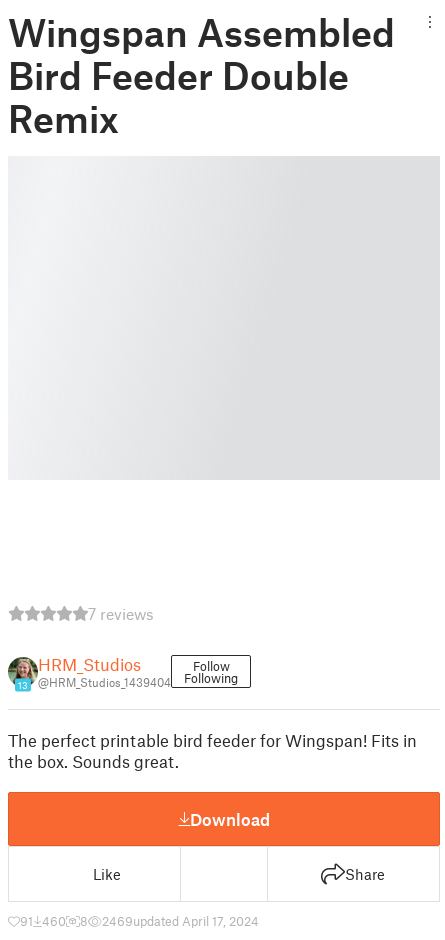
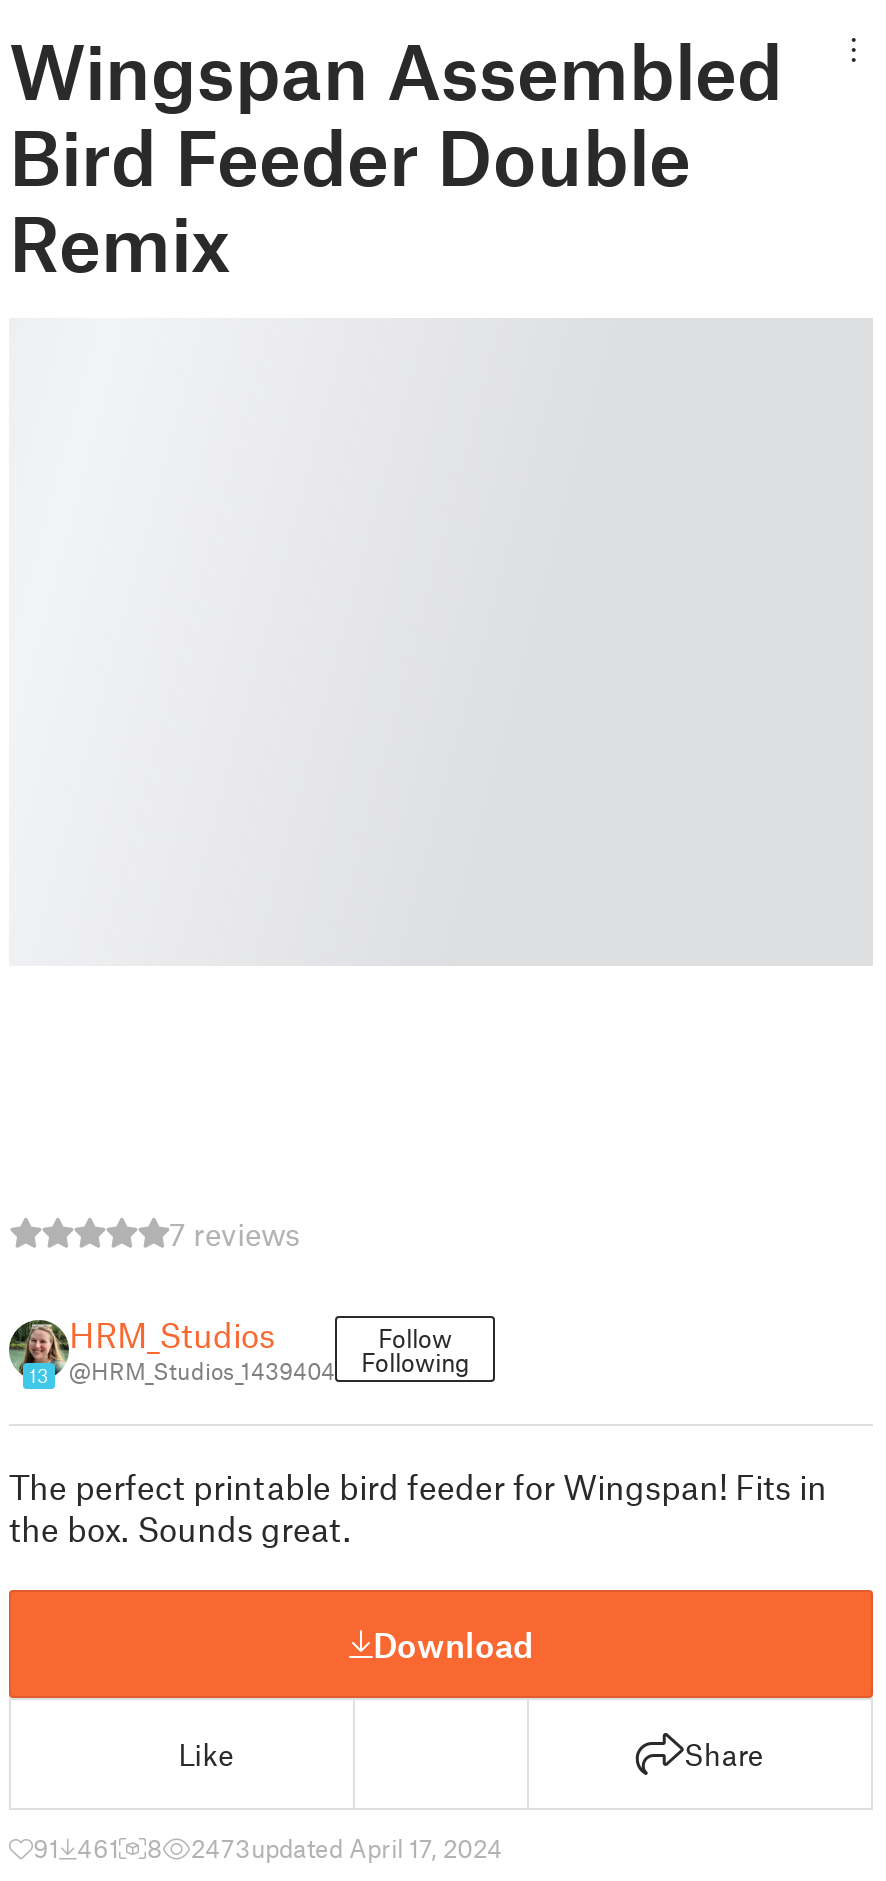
- 91 460
+ 91 461

- 2469updated April 17, 2024
+ 2473updated April 17, 2024
